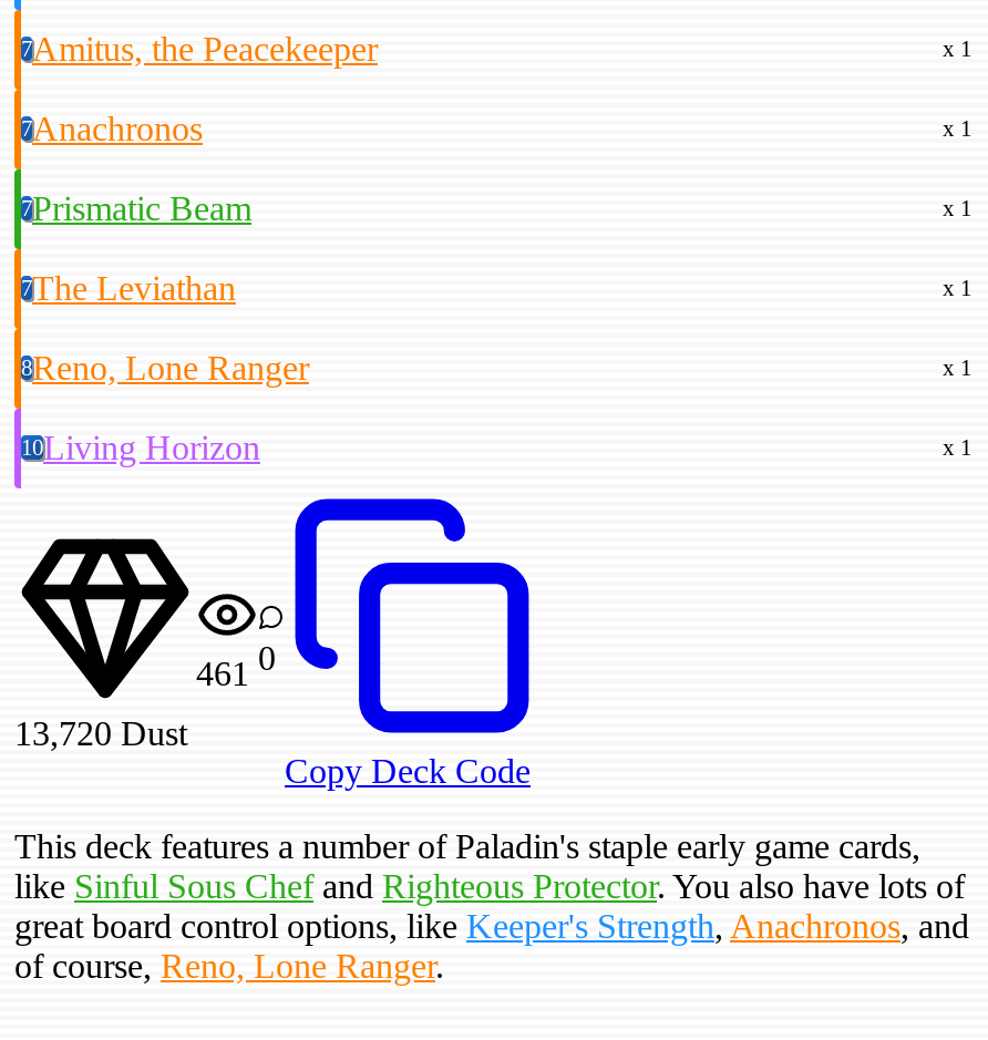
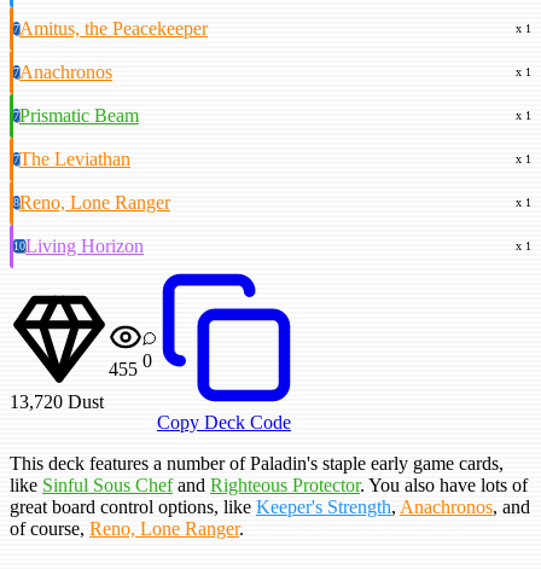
- 461 0
+ 455 0
